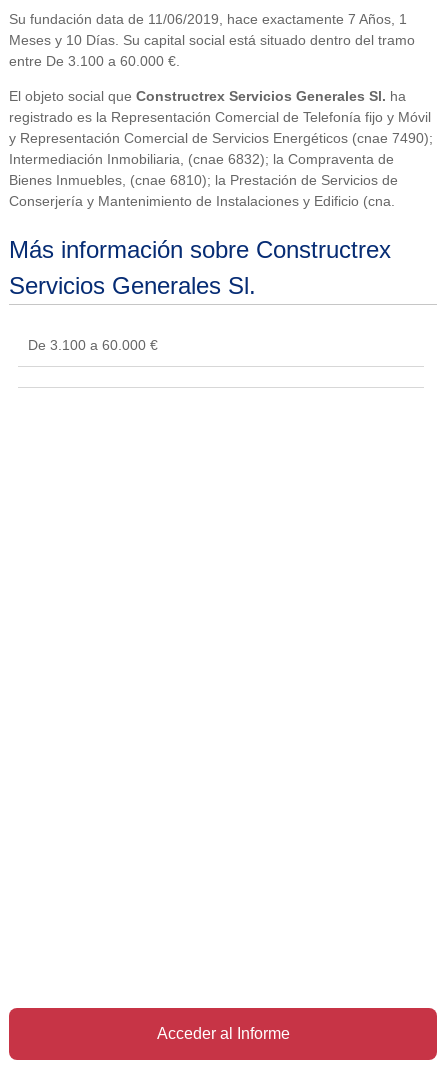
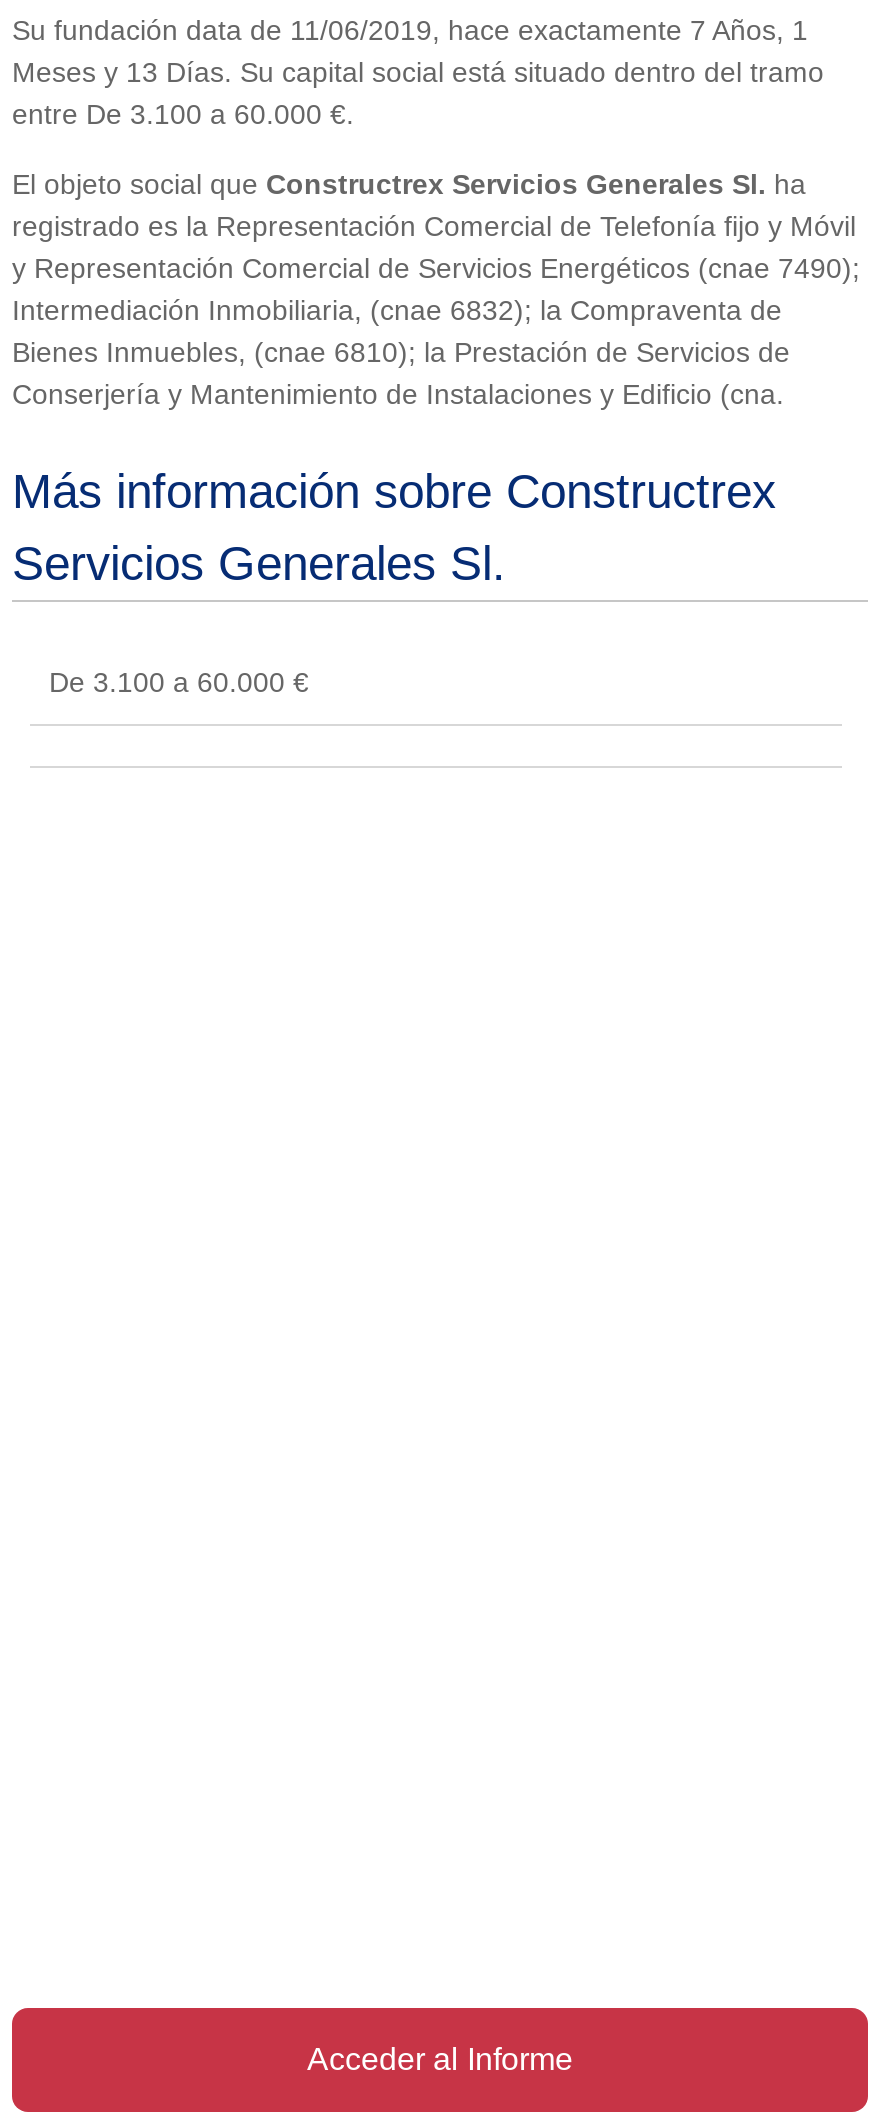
- Meses y 10 Días. Su capital social está situado dentro del tramo
+ Meses y 13 Días. Su capital social está situado dentro del tramo
